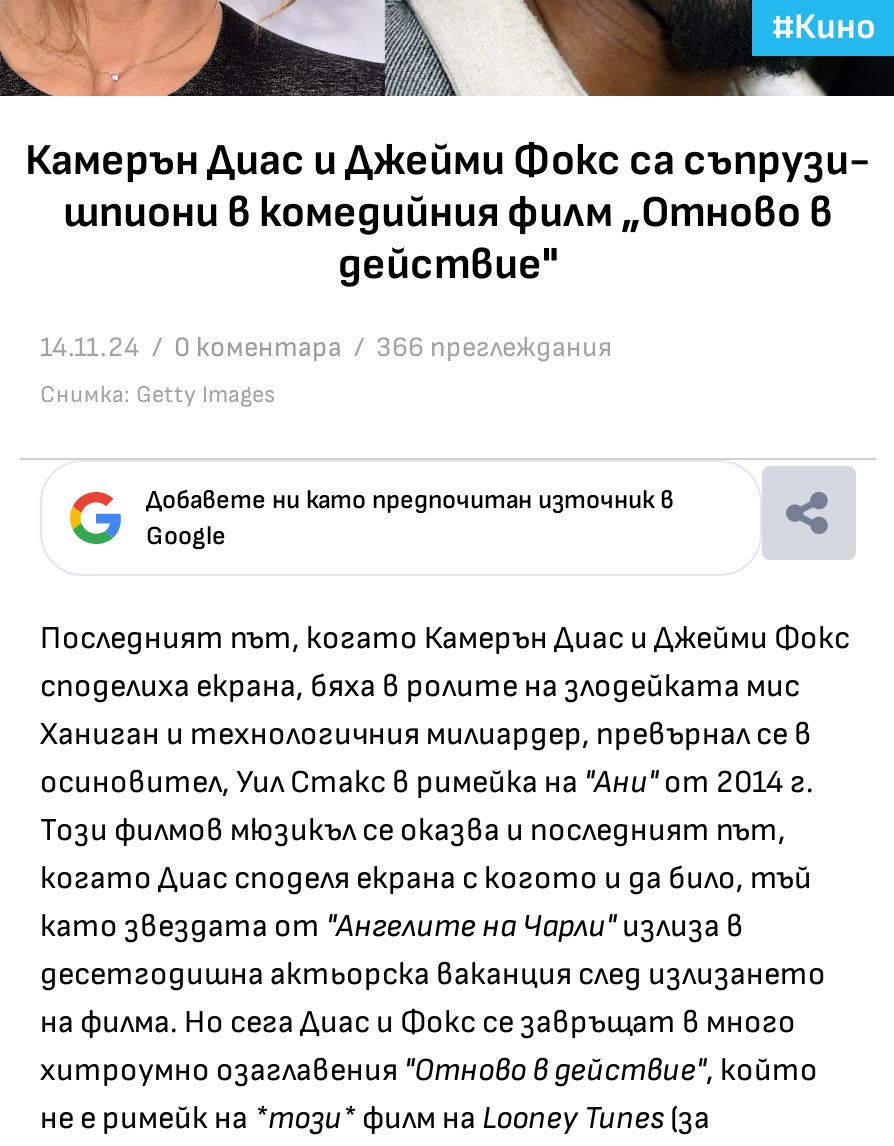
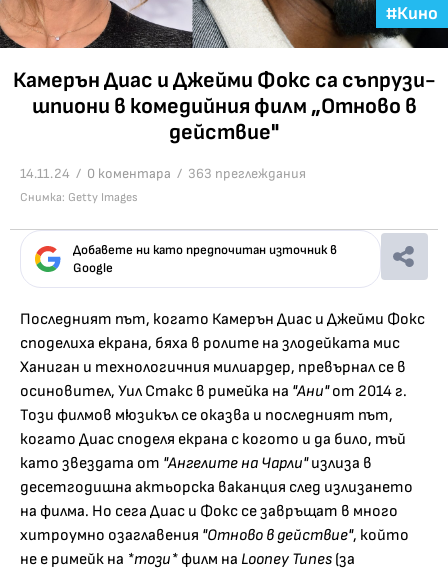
- 14.11.24 / 0 коментара / 366 преглеждания
+ 14.11.24 / 0 коментара / 363 преглеждания
